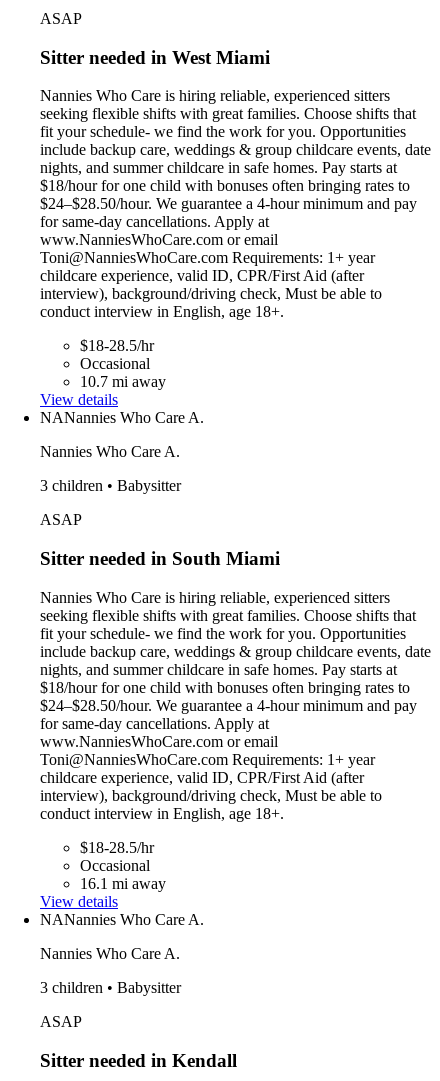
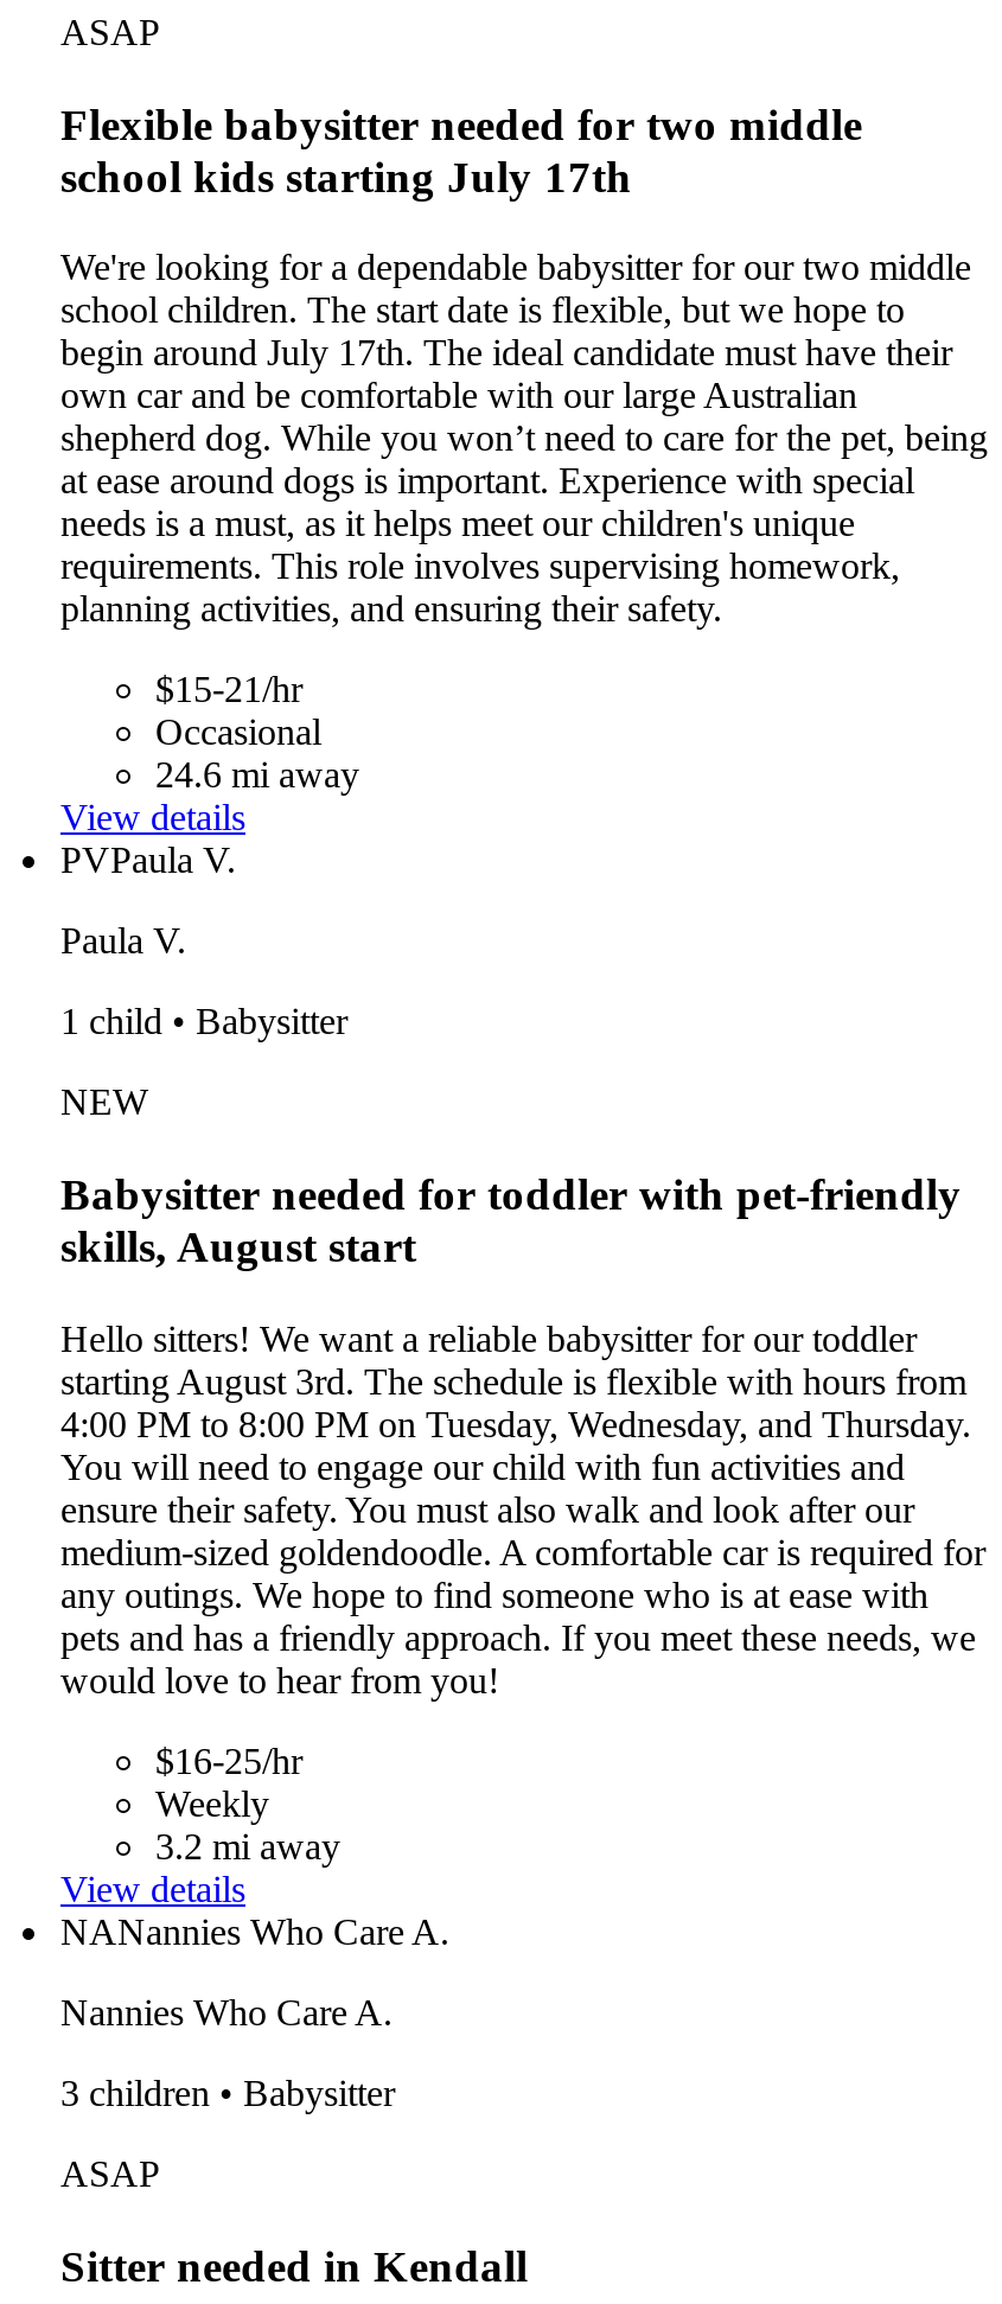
- Sitter needed in West Miami
+ Flexible babysitter needed for two middle
+ school kids starting July 17th

- Nannies Who Care is hiring reliable, experienced sitters
- seeking flexible shifts with great families. Choose shifts that
- fit your schedule- we find the work for you. Opportunities
- include backup care, weddings & group childcare events, date
- nights, and summer childcare in safe homes. Pay starts at
- $18/hour for one child with bonuses often bringing rates to
- $24–$28.50/hour. We guarantee a 4-hour minimum and pay
- for same-day cancellations. Apply at
- www.NanniesWhoCare.com or email
- Toni@NanniesWhoCare.com Requirements: 1+ year
- childcare experience, valid ID, CPR/First Aid (after
- interview), background/driving check, Must be able to
- conduct interview in English, age 18+.
+ We're looking for a dependable babysitter for our two middle
+ school children. The start date is flexible, but we hope to
+ begin around July 17th. The ideal candidate must have their
+ own car and be comfortable with our large Australian
+ shepherd dog. While you won’t need to care for the pet, being
+ at ease around dogs is important. Experience with special
+ needs is a must, as it helps meet our children's unique
+ requirements. This role involves supervising homework,
+ planning activities, and ensuring their safety.

- $18-28.5/hr
+ $15-21/hr

- 10.7 mi away
+ 24.6 mi away

- NANannies Who Care A.
+ PVPaula V.

- Nannies Who Care A.
+ Paula V.

- 3 children • Babysitter
+ 1 child • Babysitter

- ASAP
+ NEW

- Sitter needed in South Miami
+ Babysitter needed for toddler with pet-friendly
+ skills, August start

- Nannies Who Care is hiring reliable, experienced sitters
- seeking flexible shifts with great families. Choose shifts that
- fit your schedule- we find the work for you. Opportunities
- include backup care, weddings & group childcare events, date
- nights, and summer childcare in safe homes. Pay starts at
- $18/hour for one child with bonuses often bringing rates to
- $24–$28.50/hour. We guarantee a 4-hour minimum and pay
- for same-day cancellations. Apply at
- www.NanniesWhoCare.com or email
- Toni@NanniesWhoCare.com Requirements: 1+ year
- childcare experience, valid ID, CPR/First Aid (after
- interview), background/driving check, Must be able to
- conduct interview in English, age 18+.
+ Hello sitters! We want a reliable babysitter for our toddler
+ starting August 3rd. The schedule is flexible with hours from
+ 4:00 PM to 8:00 PM on Tuesday, Wednesday, and Thursday.
+ You will need to engage our child with fun activities and
+ ensure their safety. You must also walk and look after our
+ medium-sized goldendoodle. A comfortable car is required for
+ any outings. We hope to find someone who is at ease with
+ pets and has a friendly approach. If you meet these needs, we
+ would love to hear from you!

- $18-28.5/hr
- Occasional
- 16.1 mi away
+ $16-25/hr
+ Weekly
+ 3.2 mi away
